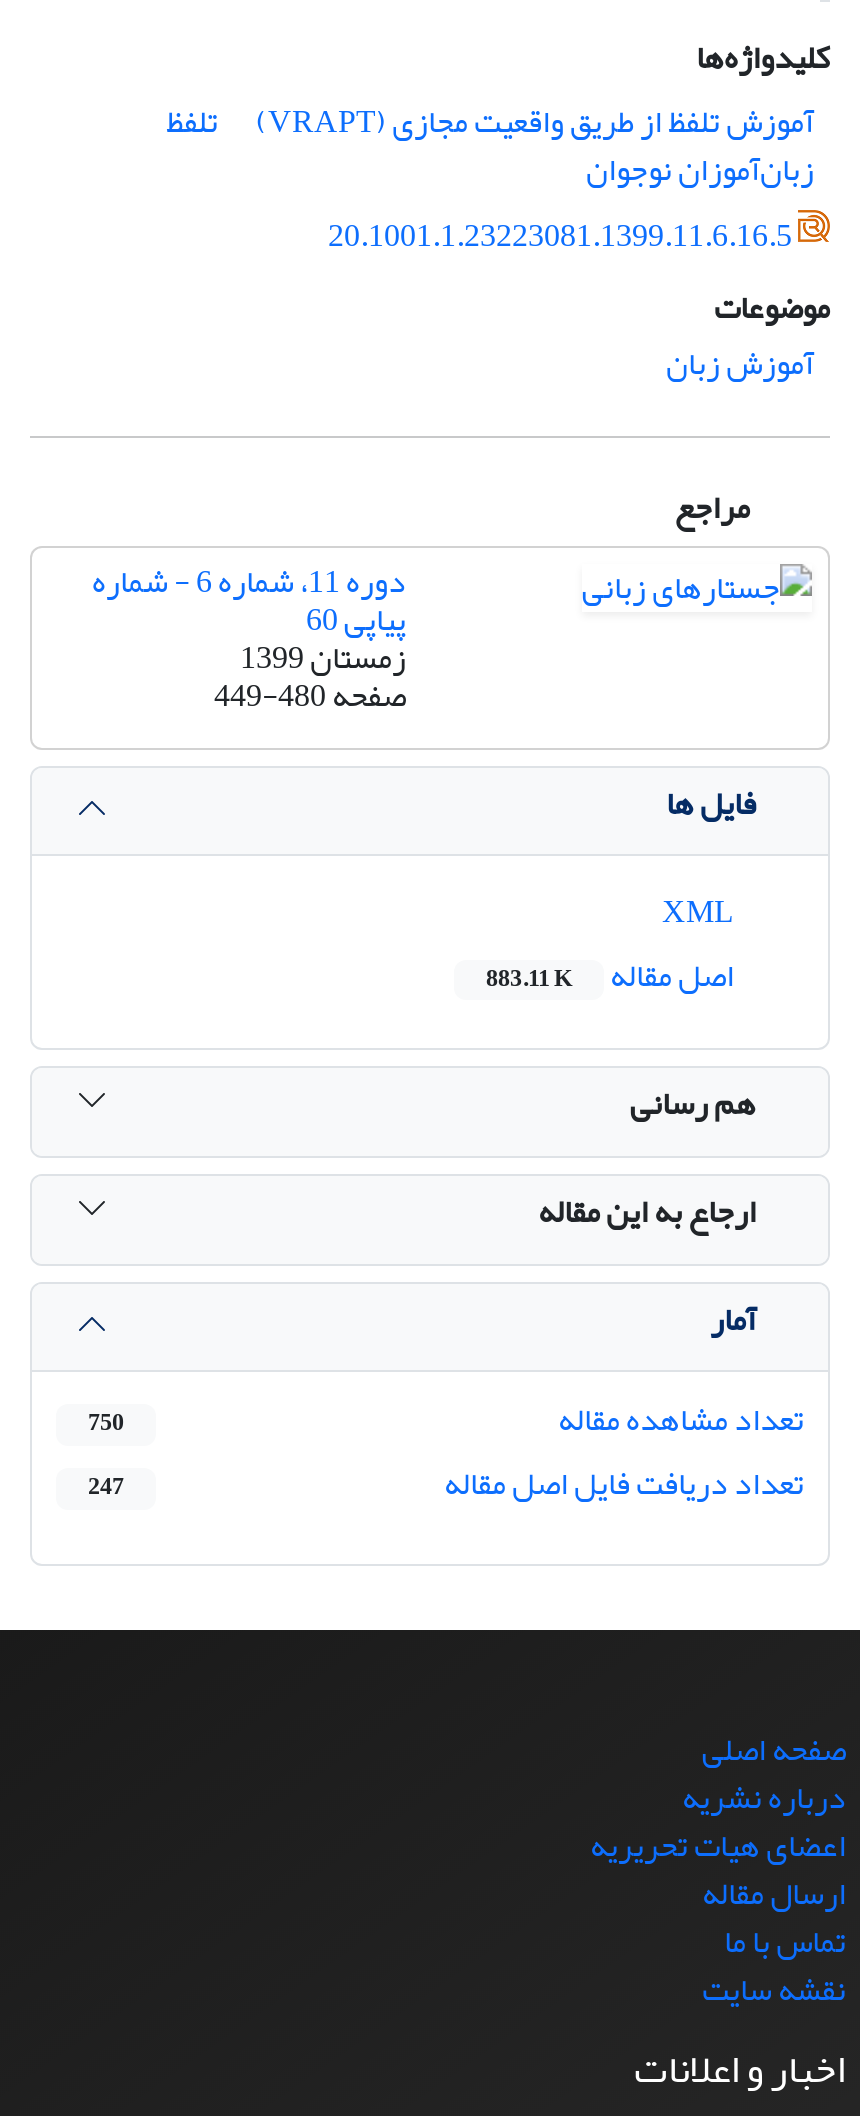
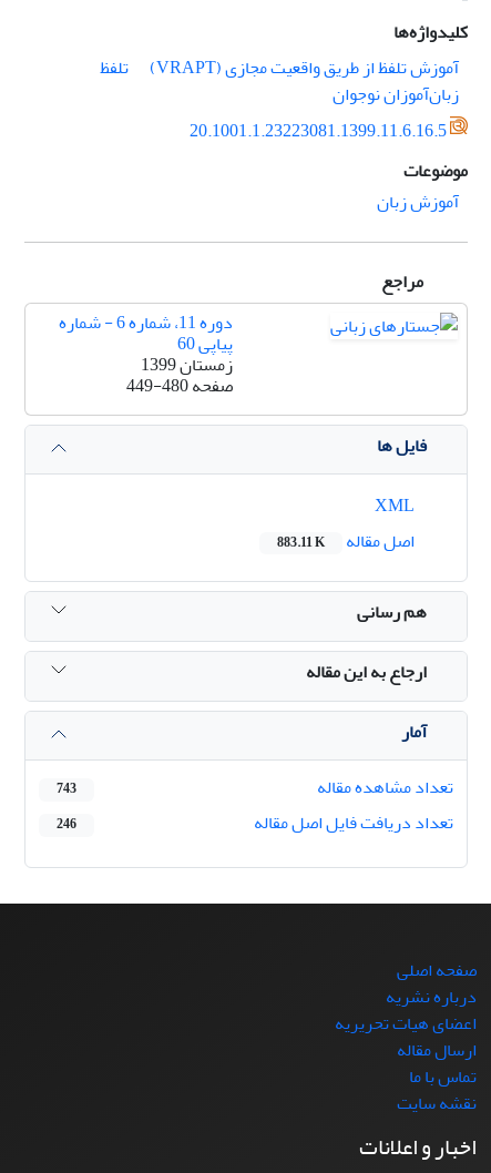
- 750
+ 743

- 247
+ 246
